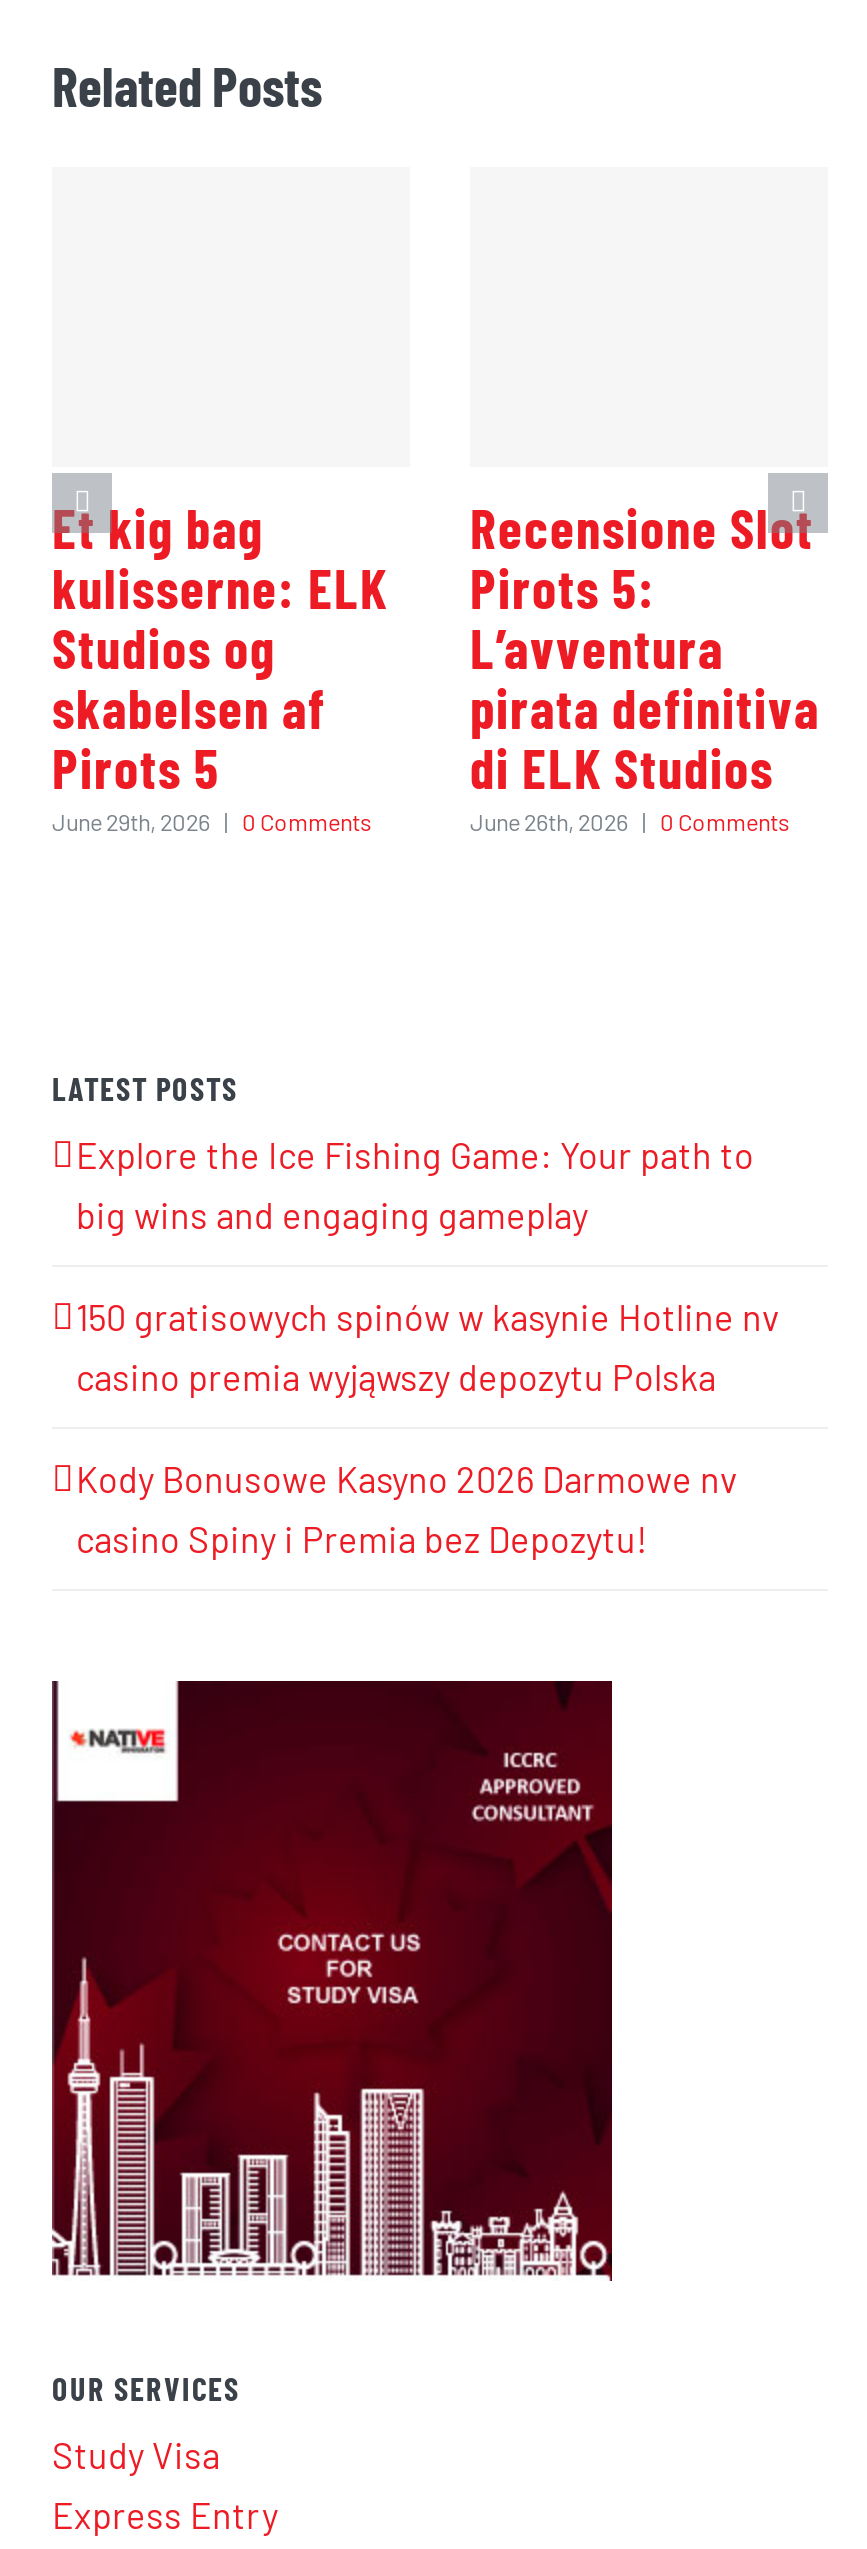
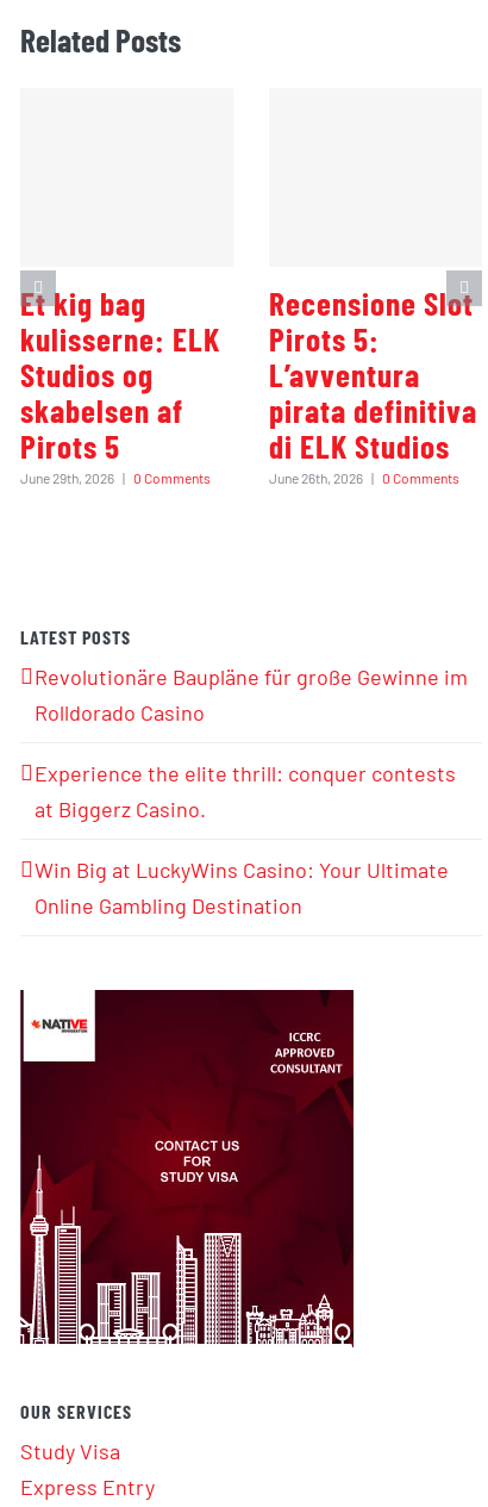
- Explore the Ice Fishing Game: Your path to
- big wins and engaging gameplay
+ Revolutionäre Baupläne für große Gewinne im
+ Rolldorado Casino

- 150 gratisowych spinów w kasynie Hotline nv
- casino premia wyjąwszy depozytu Polska
+ Experience the elite thrill: conquer contests
+ at Biggerz Casino.

- Kody Bonusowe Kasyno 2026 Darmowe nv
- casino Spiny i Premia bez Depozytu!
+ Win Big at LuckyWins Casino: Your Ultimate
+ Online Gambling Destination
